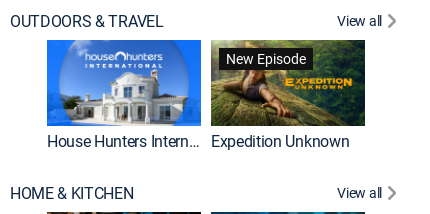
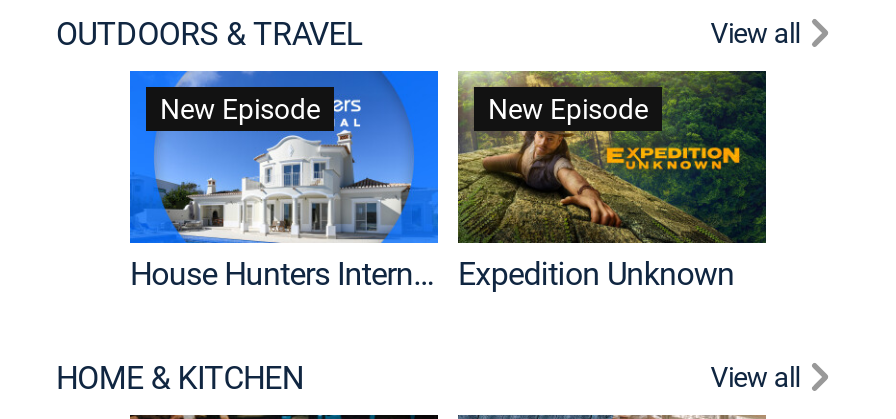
+ New Episode
